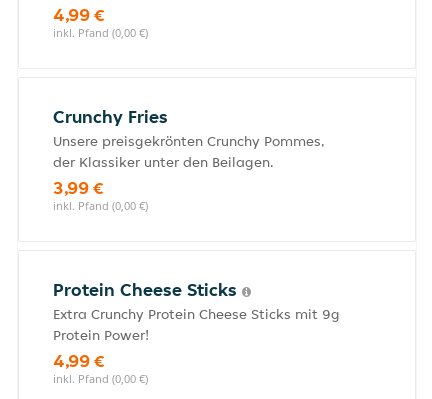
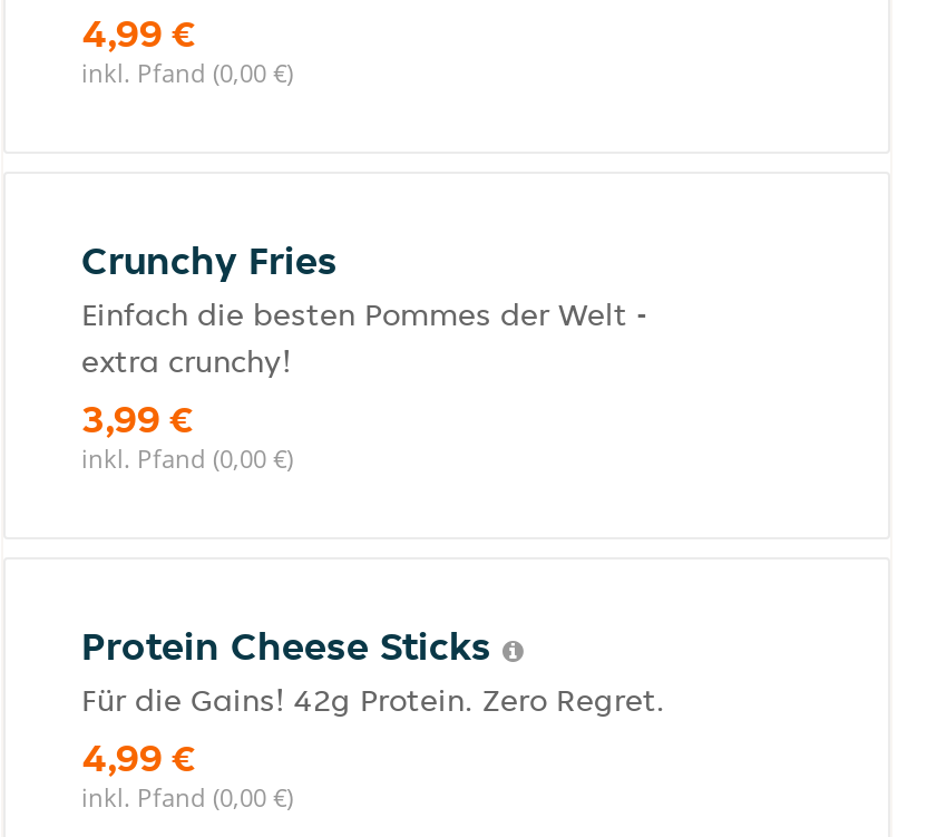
- Unsere preisgekrönten Crunchy Pommes,
- der Klassiker unter den Beilagen.
+ Einfach die besten Pommes der Welt -
+ extra crunchy!

- Extra Crunchy Protein Cheese Sticks mit 9g
- Protein Power!
+ Für die Gains! 42g Protein. Zero Regret.
